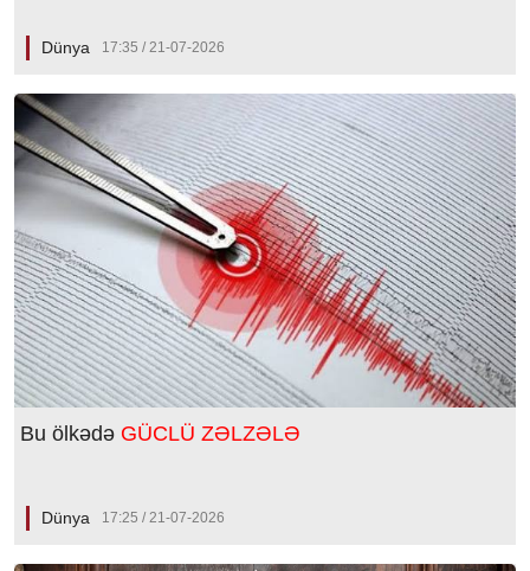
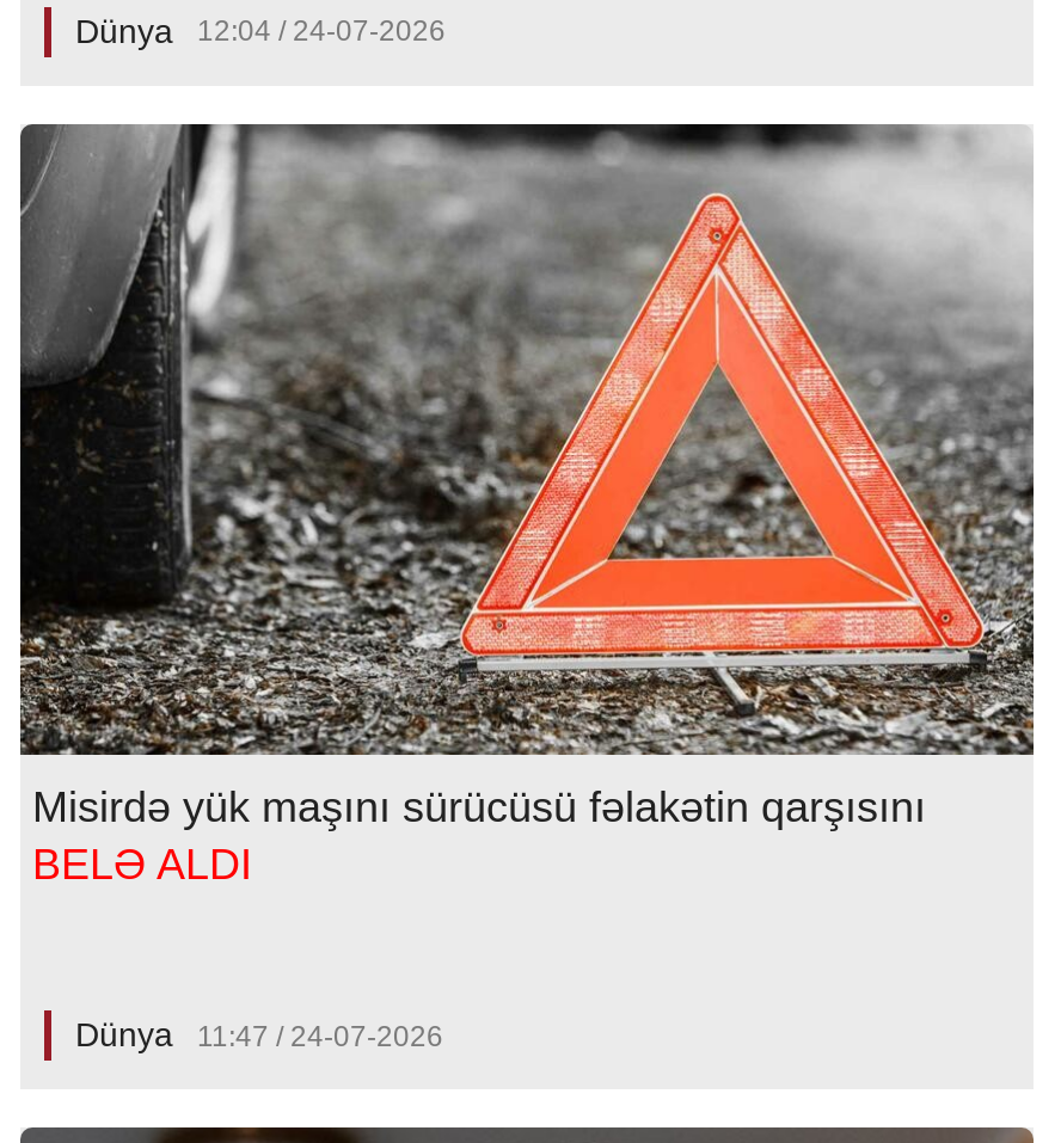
- Dünya 17:35 / 21-07-2026
+ Dünya 12:04 / 24-07-2026

- [image]
- Bu ölkədə GÜCLÜ ZƏLZƏLƏ
+ [image]
+ Misirdə yük maşını sürücüsü fəlakətin qarşısını
+ BELƏ ALDI

- Dünya 17:25 / 21-07-2026
+ Dünya 11:47 / 24-07-2026
